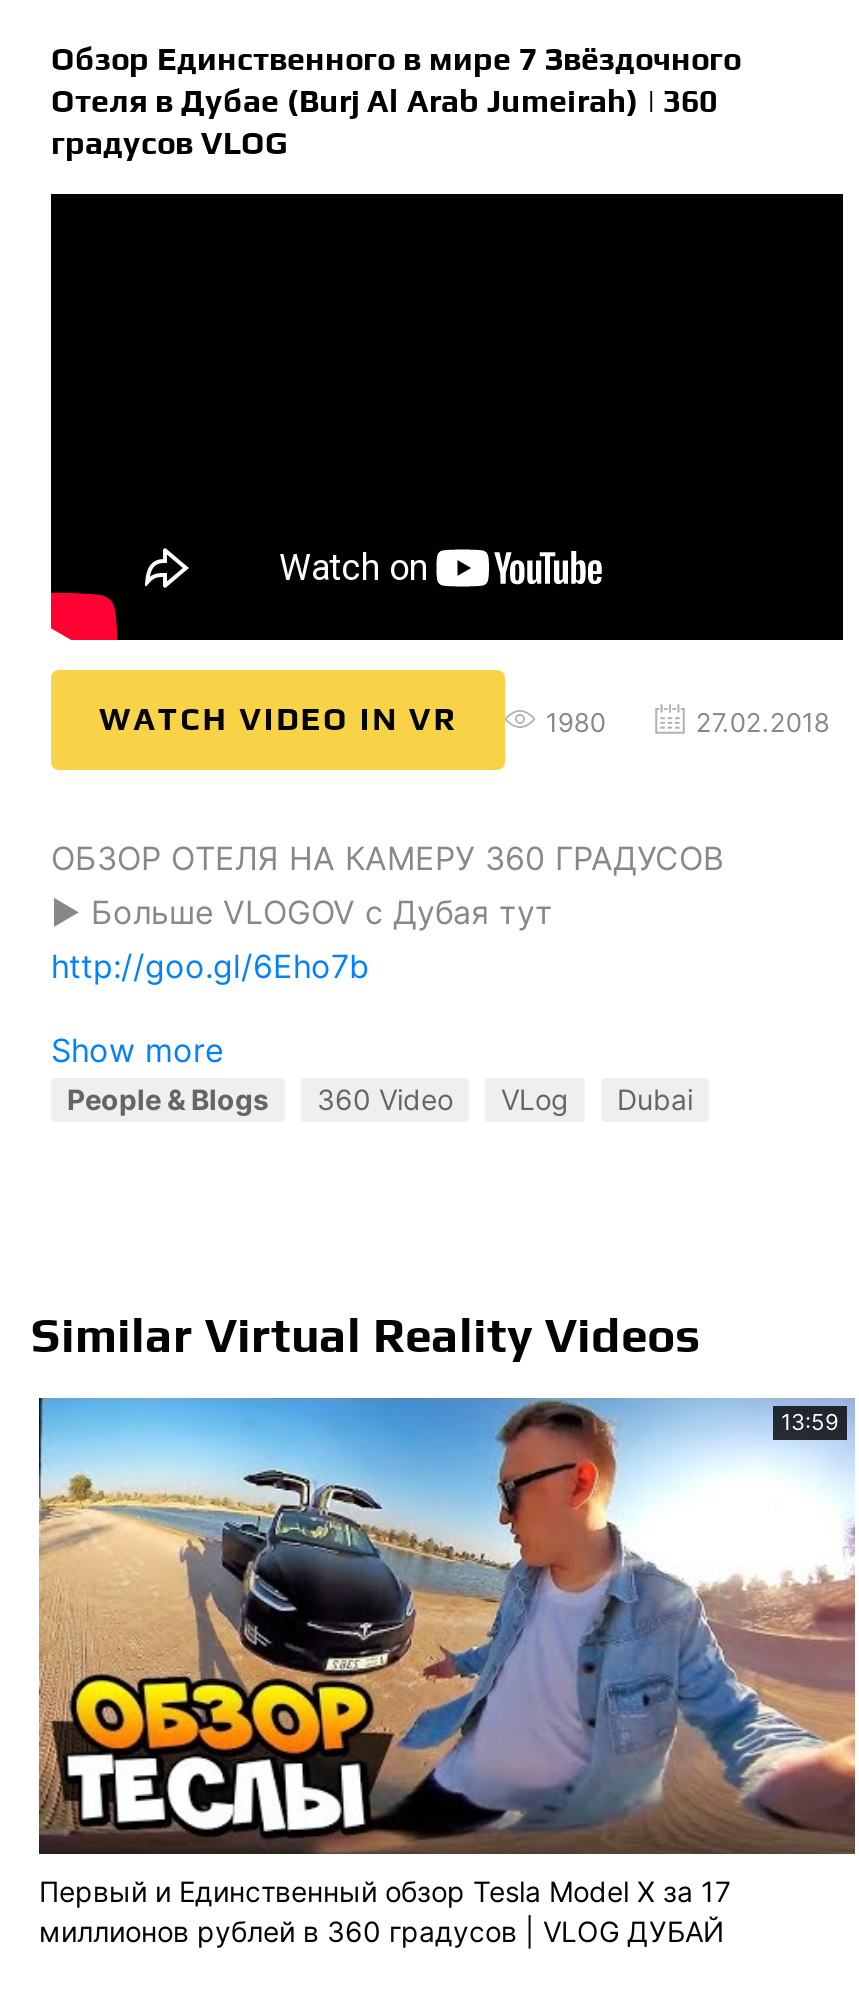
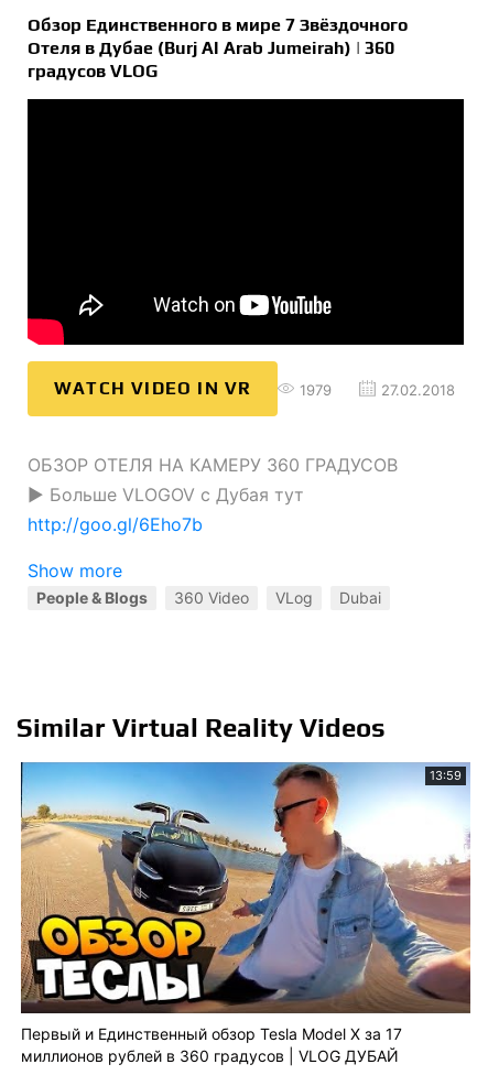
- 1980
+ 1979
